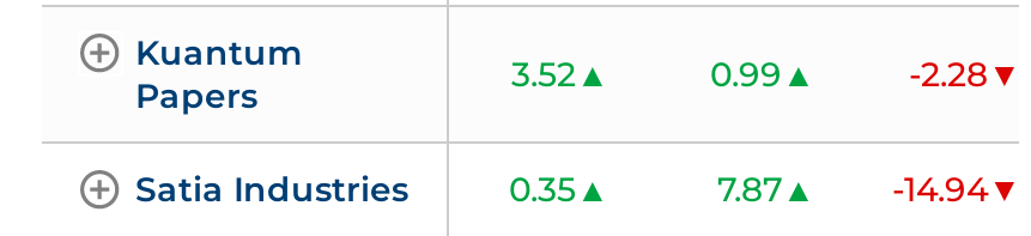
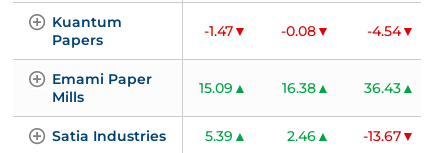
- 3.52
- 0.99
- -2.28
+ -1.47
+ -0.08
+ -4.54
+ Emami Paper
+ Mills
+ 15.09
+ 16.38
+ 36.43

- 0.35
+ 5.39

- 7.87
+ 2.46

- -14.94
+ -13.67
